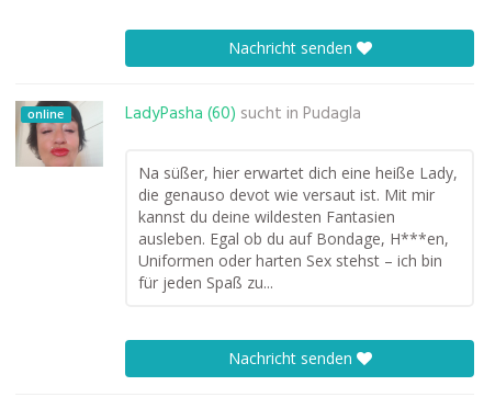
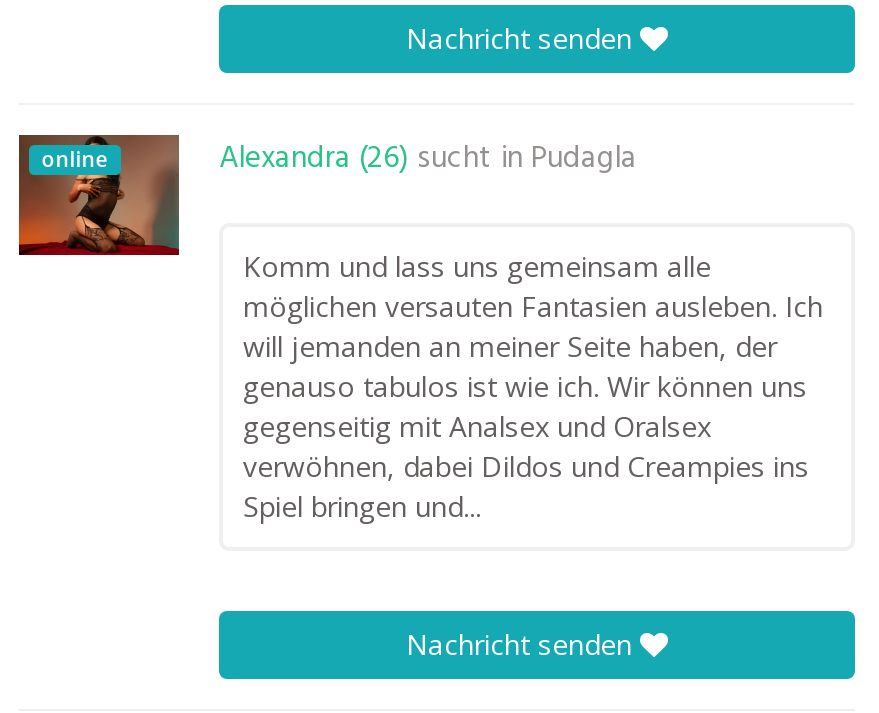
- [image]
- LadyPasha (60) sucht in Pudagla
+ [image]
+ Alexandra (26) sucht in Pudagla

- Na süßer, hier erwartet dich eine heiße Lady,
- die genauso devot wie versaut ist. Mit mir
- kannst du deine wildesten Fantasien
- ausleben. Egal ob du auf Bondage, H***en,
- Uniformen oder harten Sex stehst – ich bin
- für jeden Spaß zu...
+ Komm und lass uns gemeinsam alle
+ möglichen versauten Fantasien ausleben. Ich
+ will jemanden an meiner Seite haben, der
+ genauso tabulos ist wie ich. Wir können uns
+ gegenseitig mit Analsex und Oralsex
+ verwöhnen, dabei Dildos und Creampies ins
+ Spiel bringen und...
